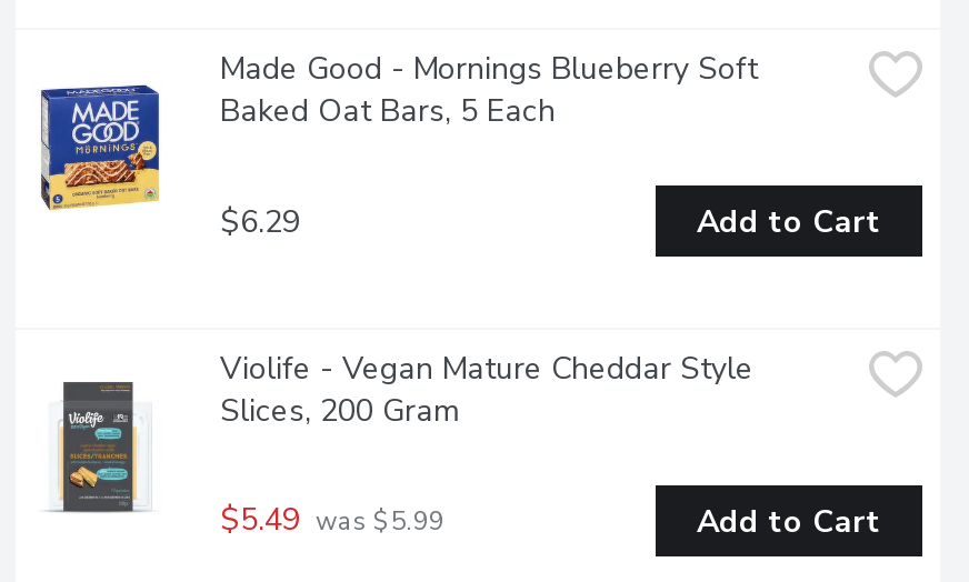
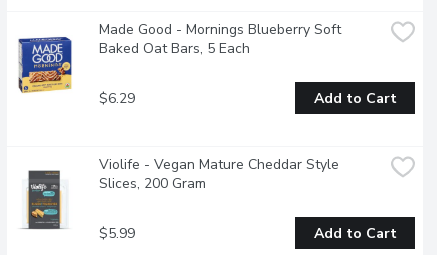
- $5.49 was $5.99
+ $5.99
